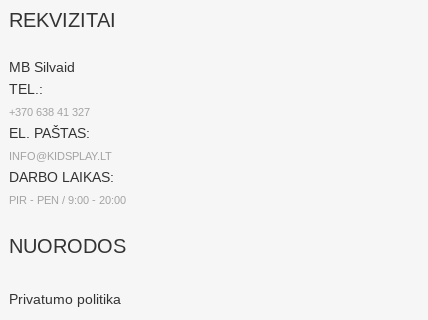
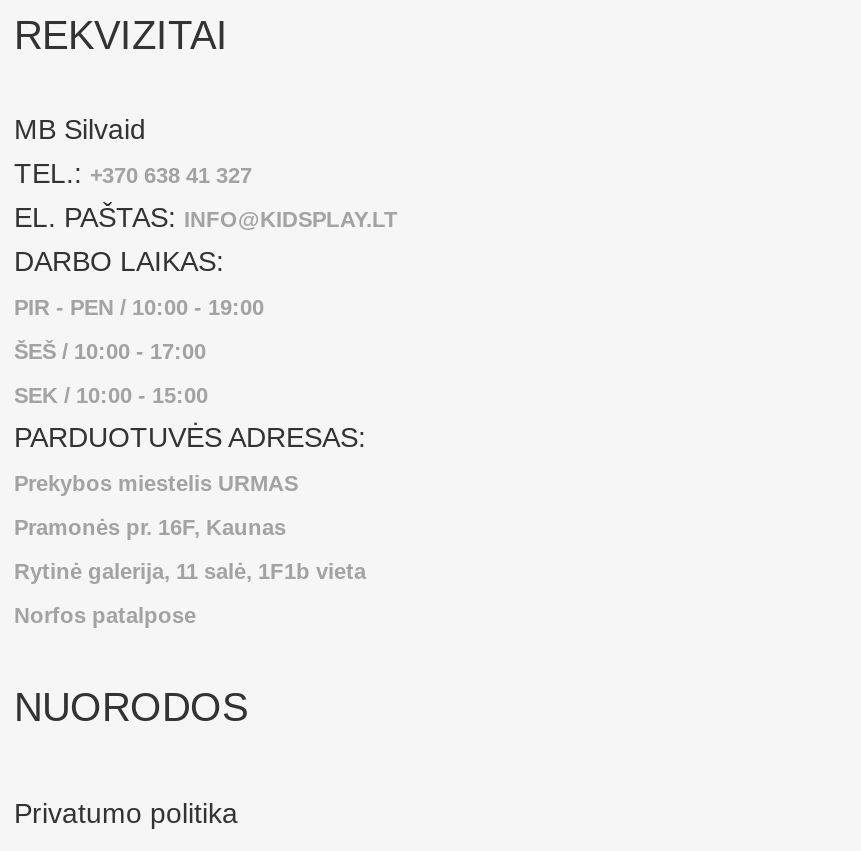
moved up: DARBO LAIKAS:

- PIR - PEN / 9:00 - 20:00
+ PIR - PEN / 10:00 - 19:00
+ ŠEŠ / 10:00 - 17:00
+ SEK / 10:00 - 15:00
+ PARDUOTUVĖS ADRESAS:
+ Prekybos miestelis URMAS
+ Pramonės pr. 16F, Kaunas
+ Rytinė galerija, 11 salė, 1F1b vieta
+ Norfos patalpose
